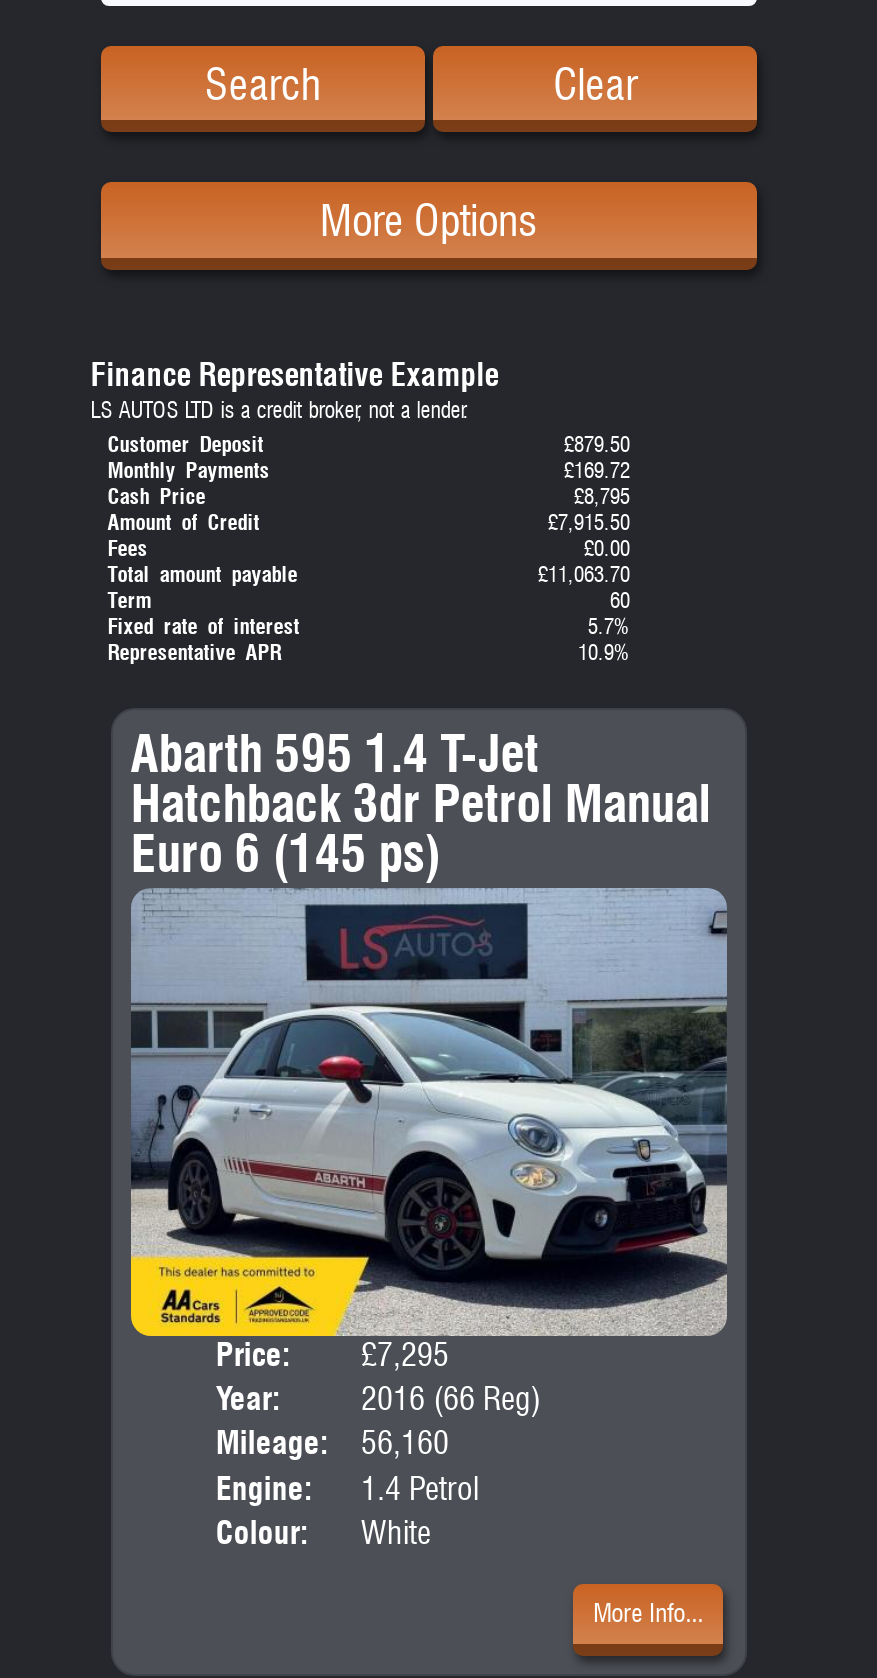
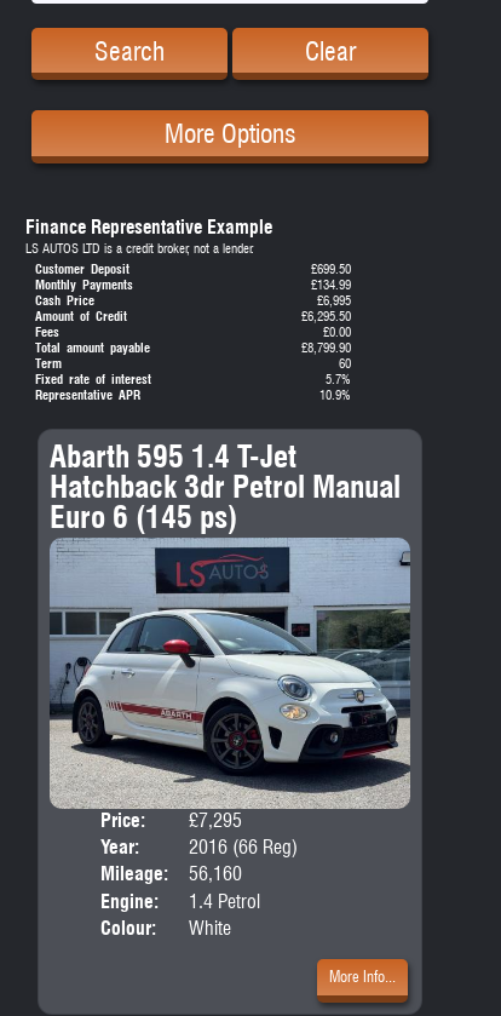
- £879.50
+ £699.50

- £169.72
+ £134.99

- £8,795
+ £6,995

- £7,915.50
+ £6,295.50

- £11,063.70
+ £8,799.90

- [image]
+ [image]
